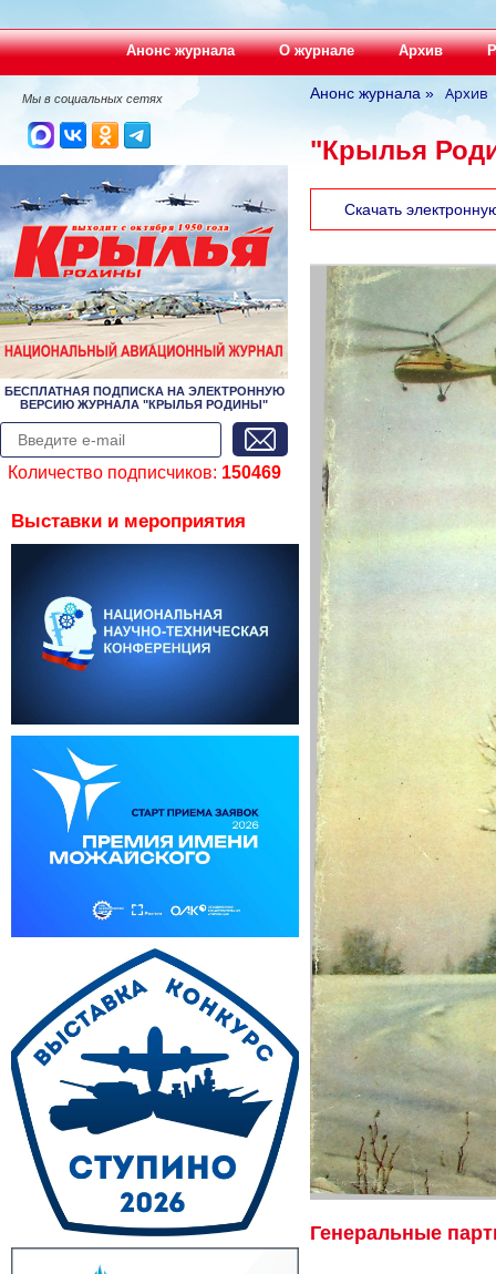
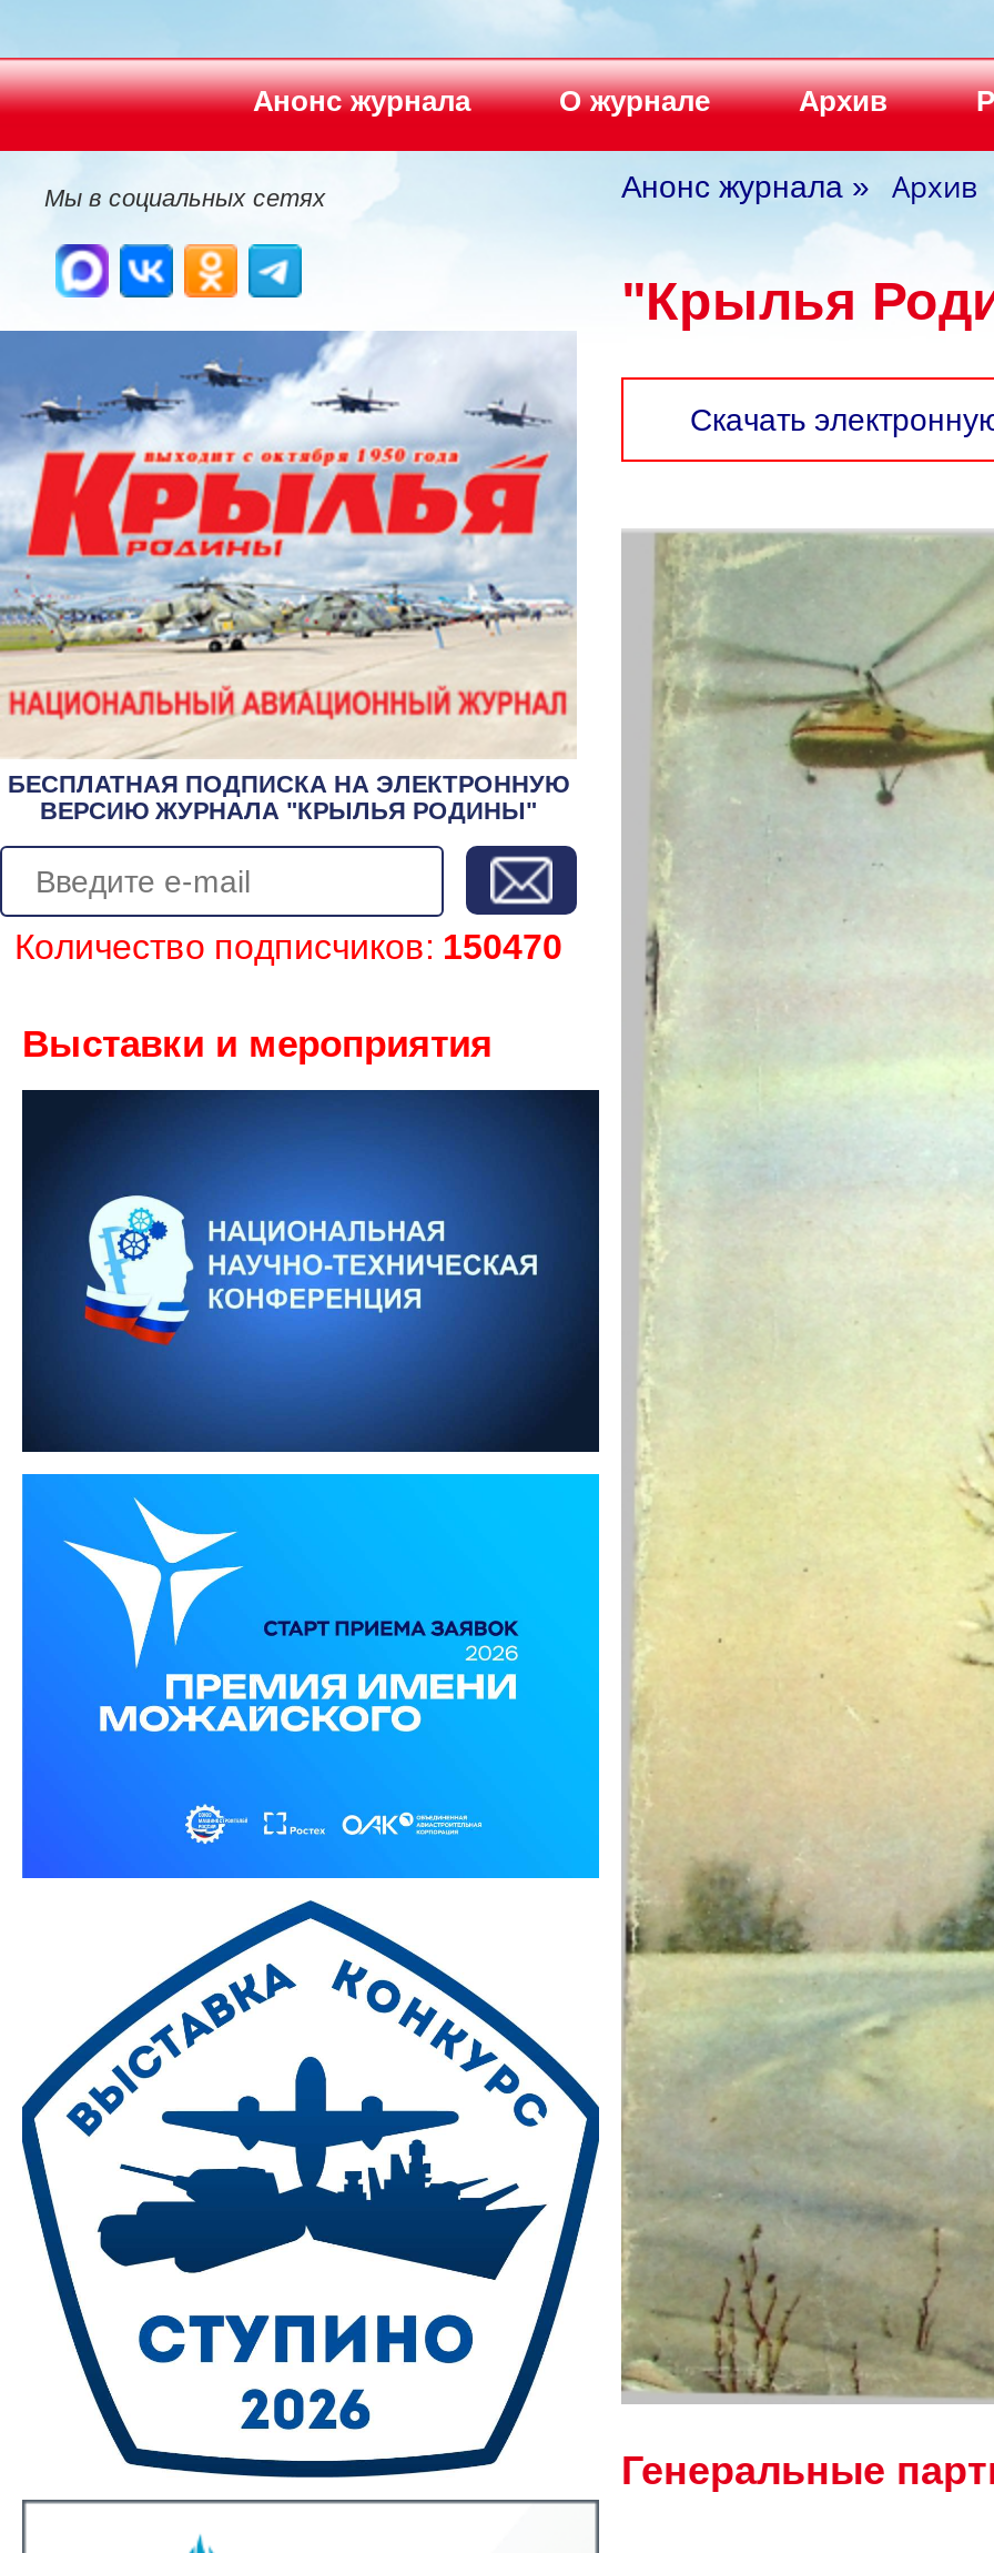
- Количество подписчиков: 150469
+ Количество подписчиков: 150470
